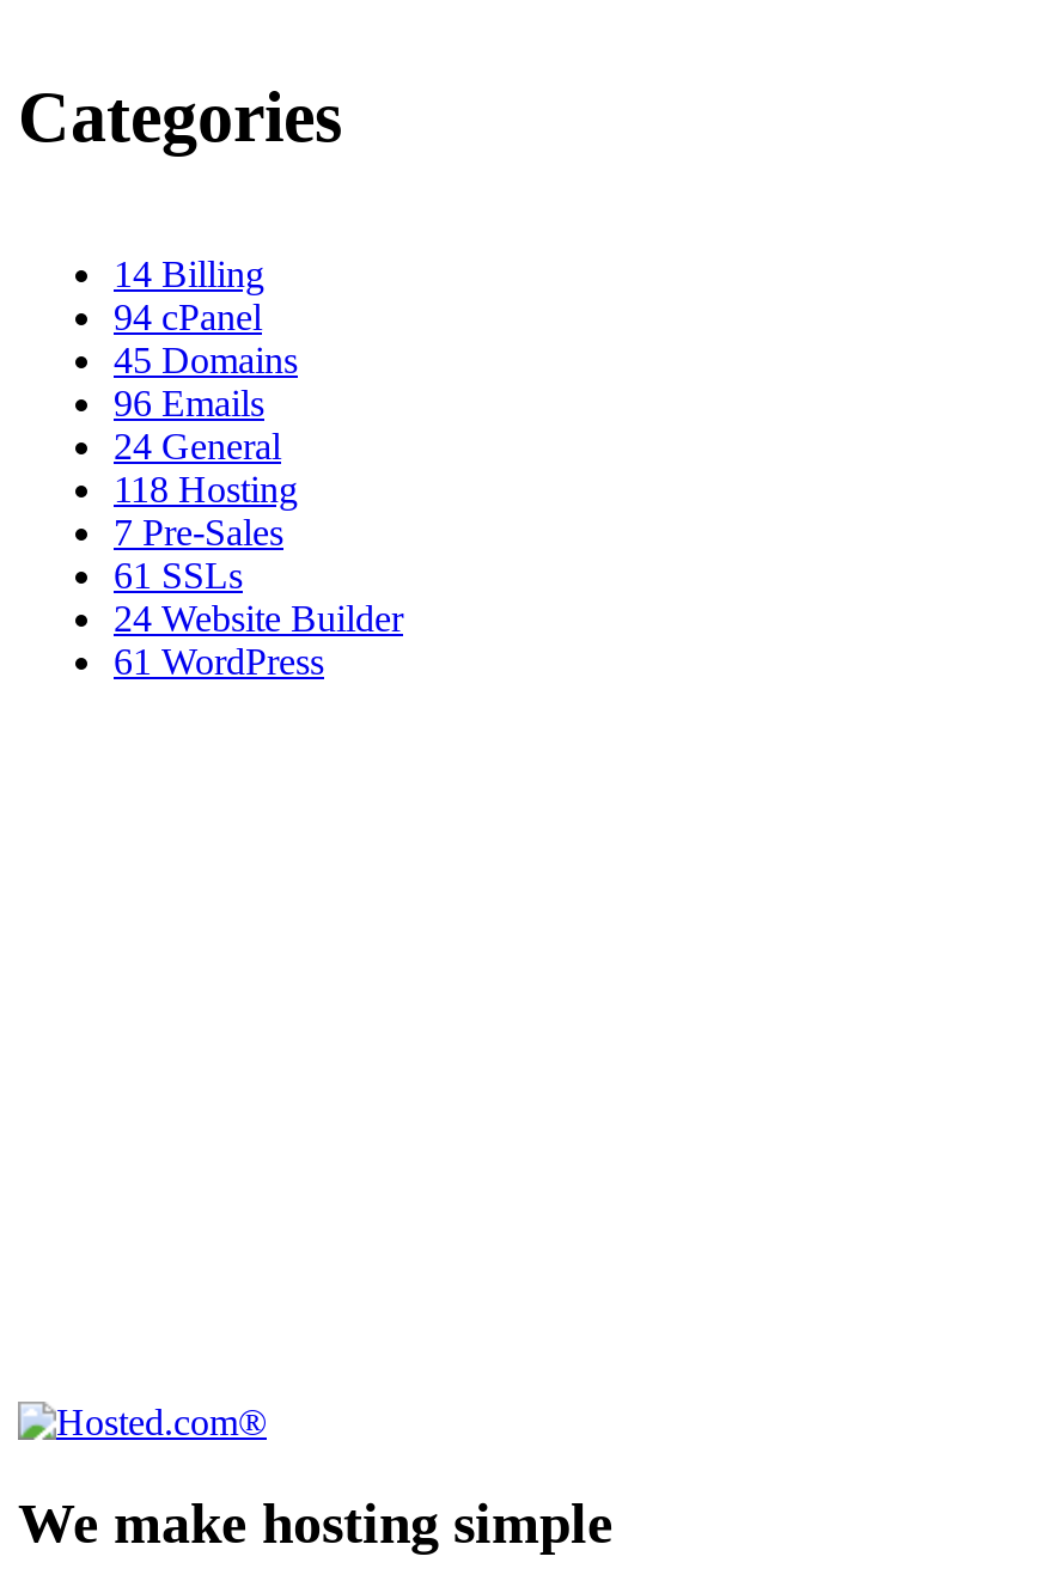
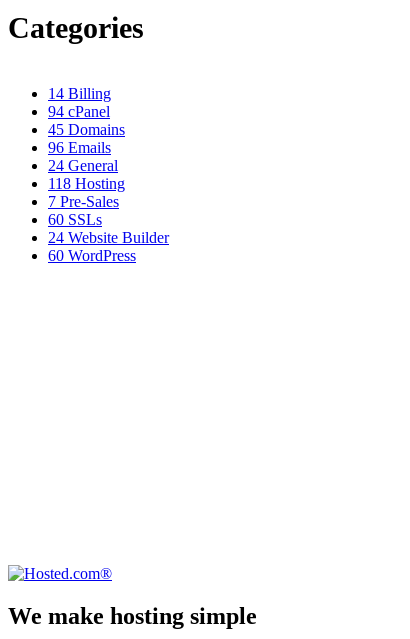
- 61 SSLs
+ 60 SSLs

- 61 WordPress
+ 60 WordPress
